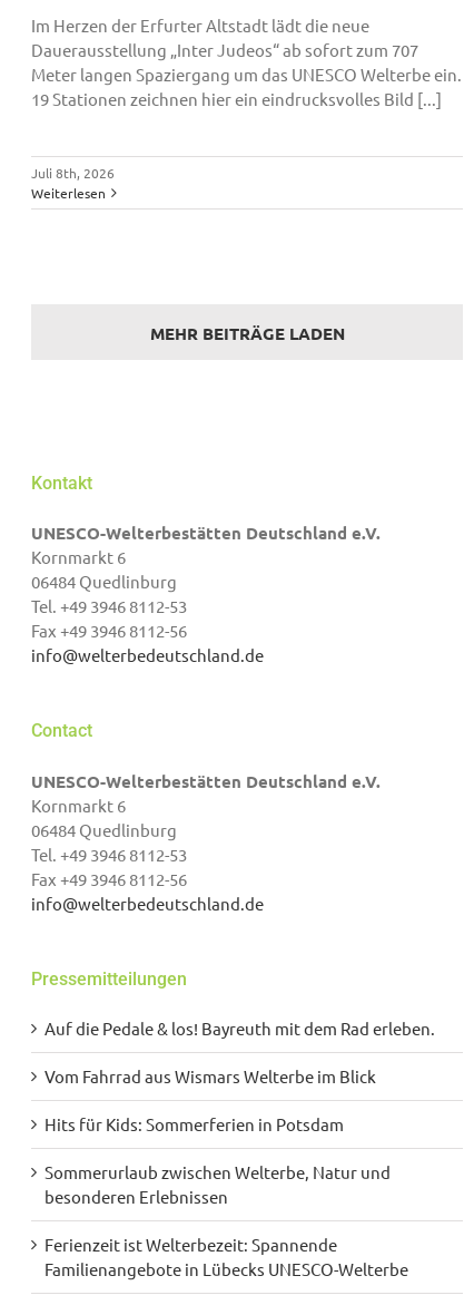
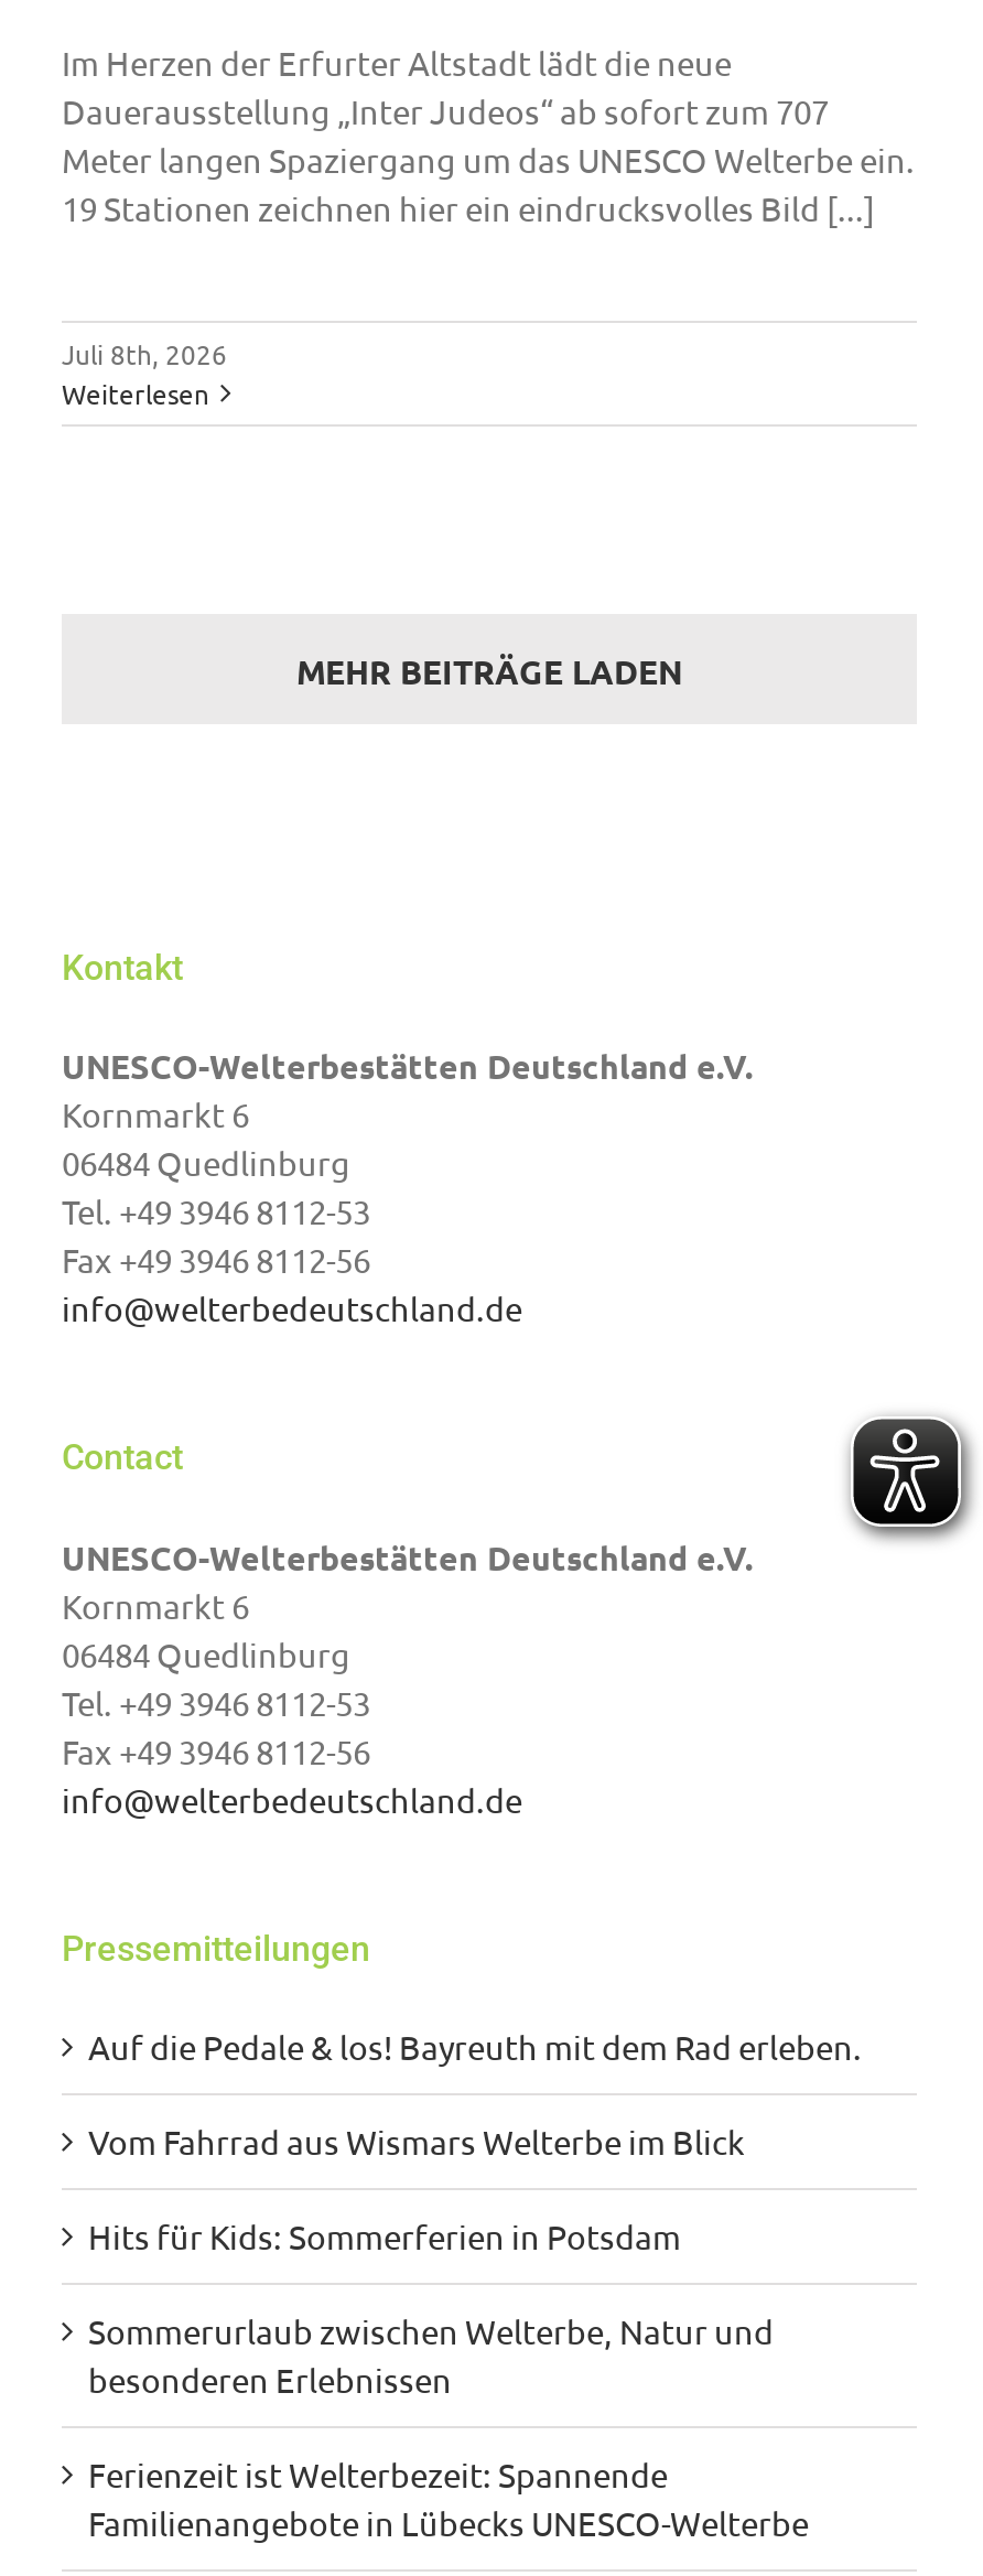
+ [image]
